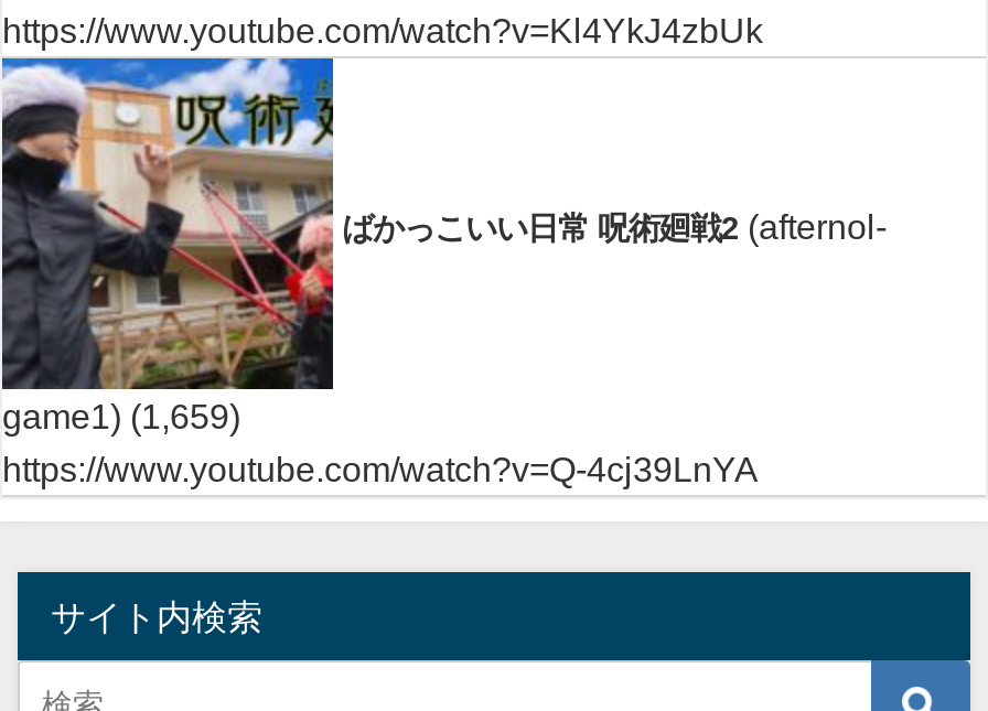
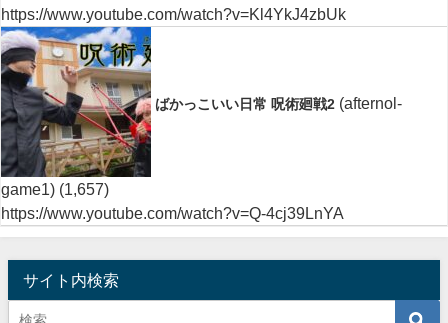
- game1) (1,659)
+ game1) (1,657)
